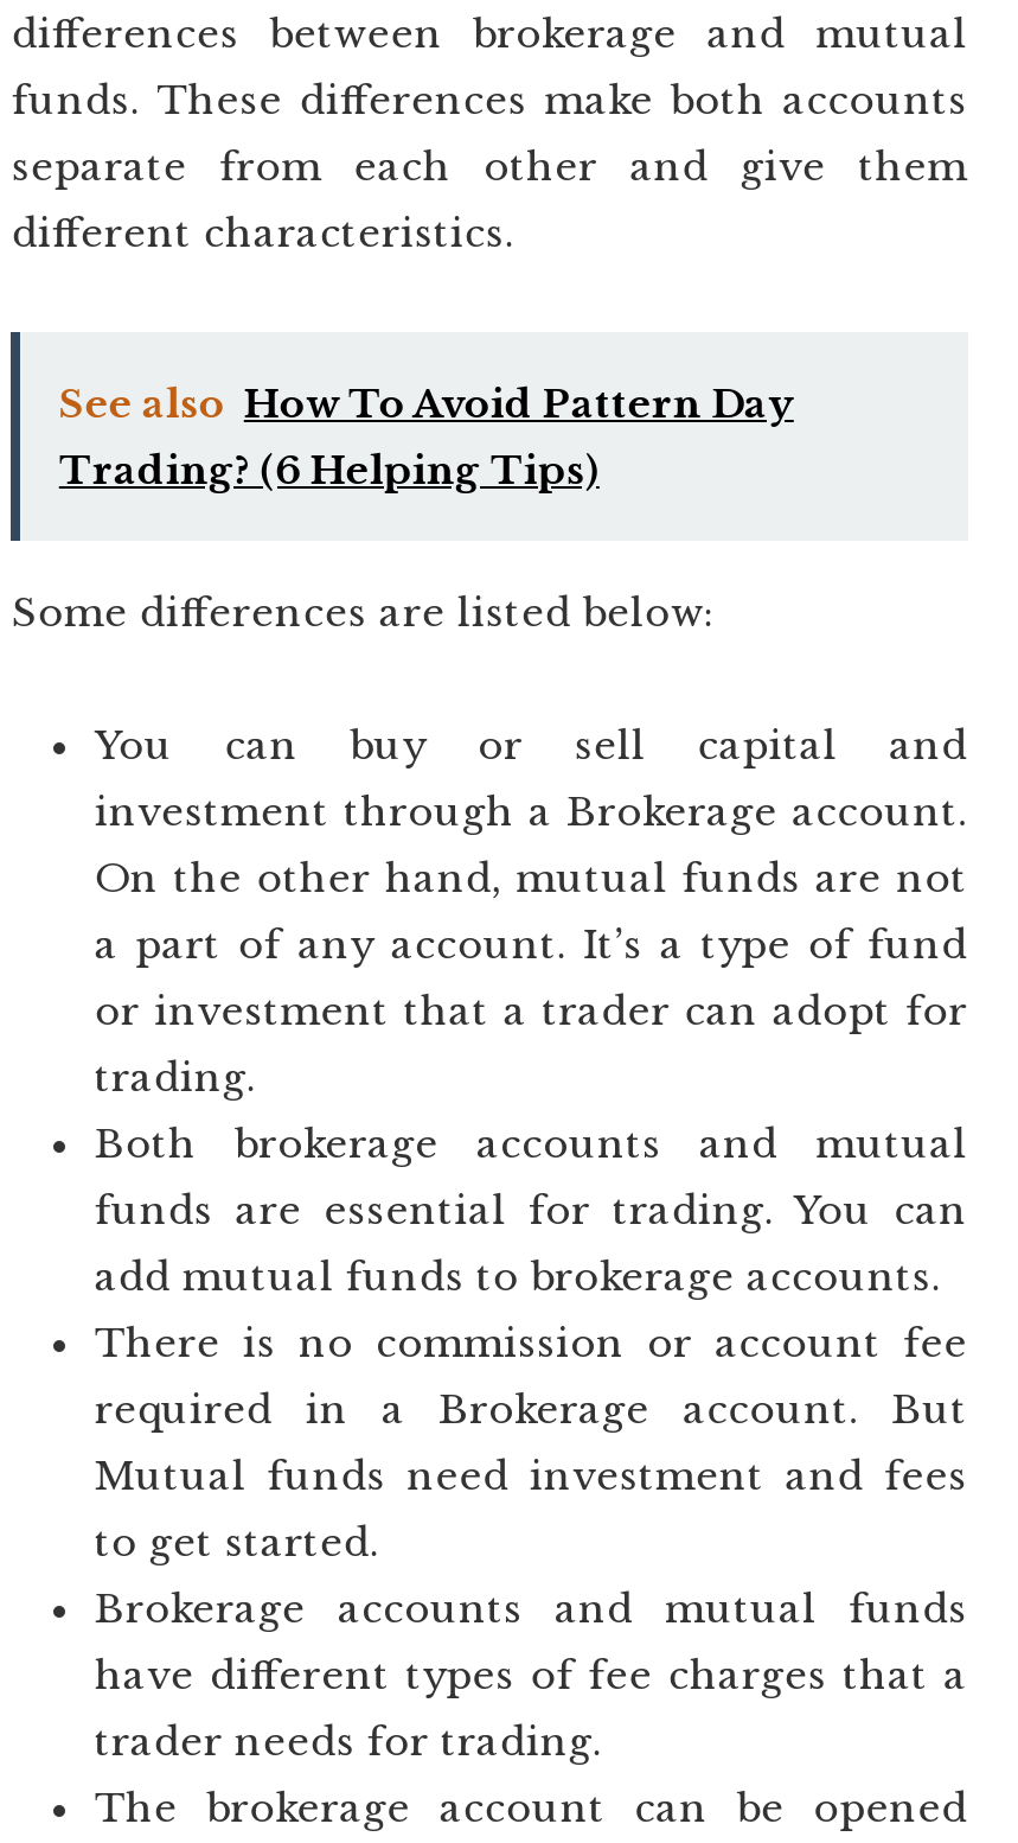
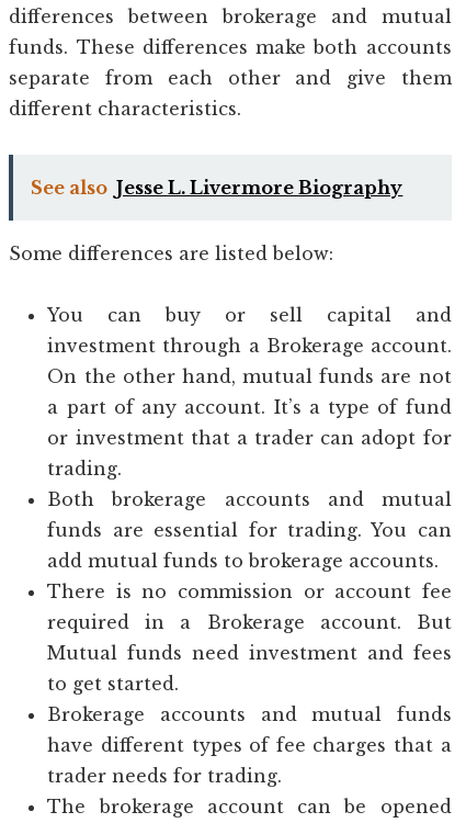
- See also How To Avoid Pattern Day
- Trading? (6 Helping Tips)
+ See also Jesse L. Livermore Biography
